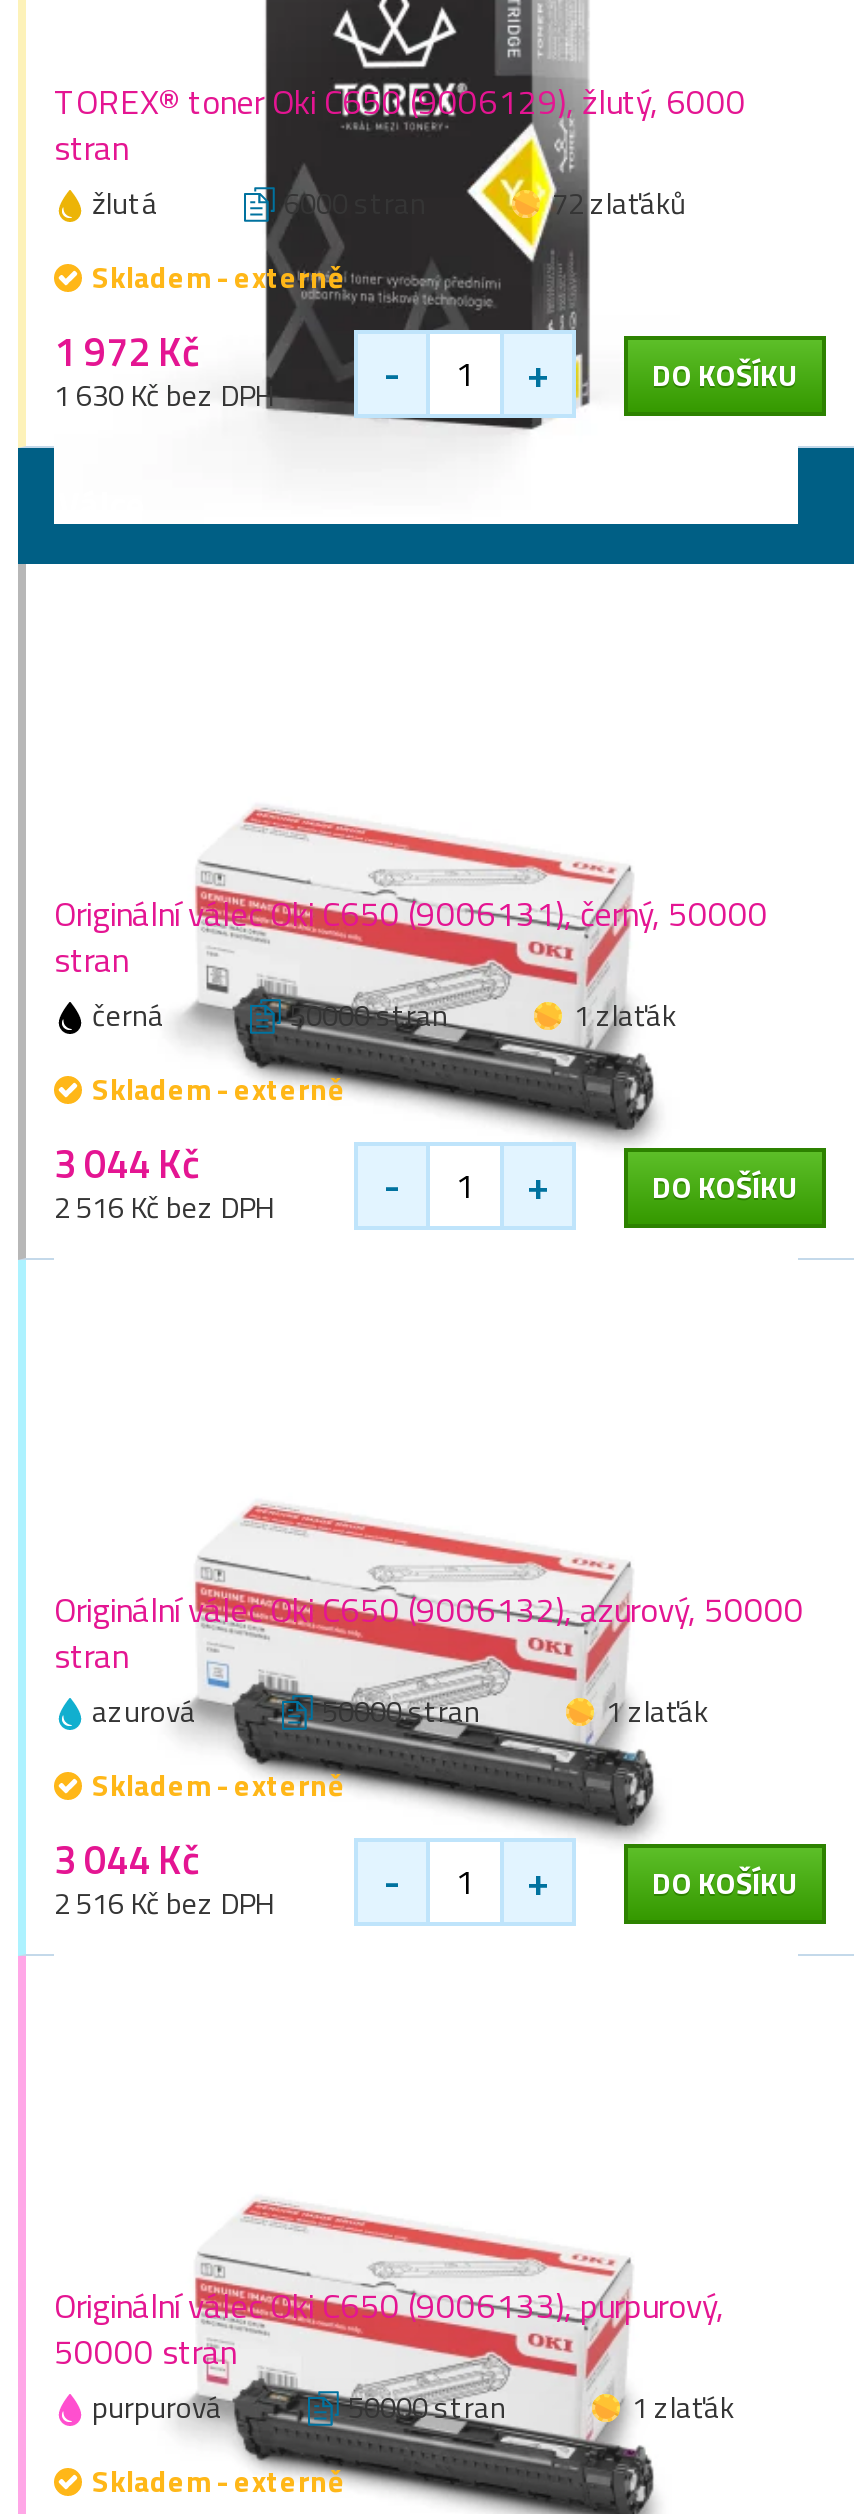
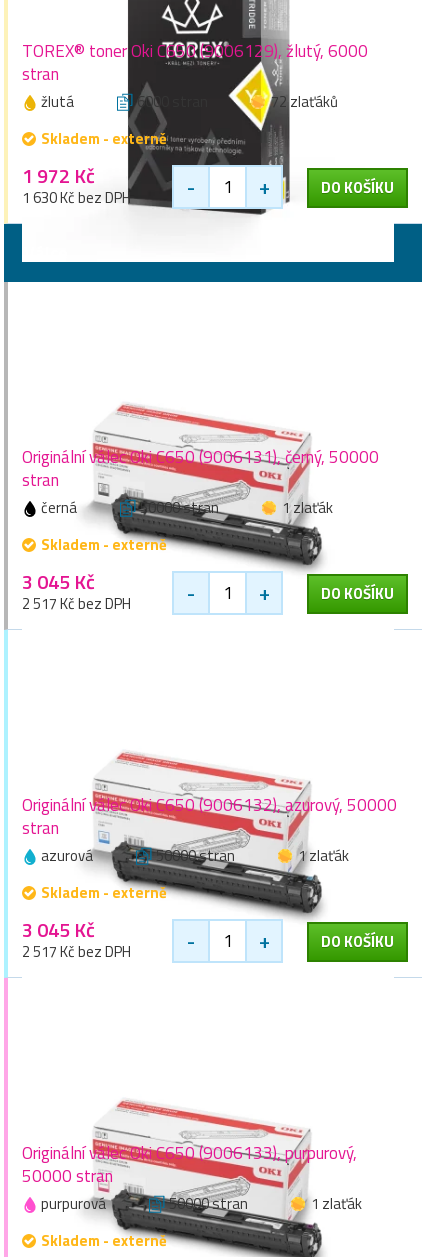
- 3 044 Kč
+ 3 045 Kč

- 2 516 Kč bez DPH
+ 2 517 Kč bez DPH

- 3 044 Kč
+ 3 045 Kč

- 2 516 Kč bez DPH
+ 2 517 Kč bez DPH
